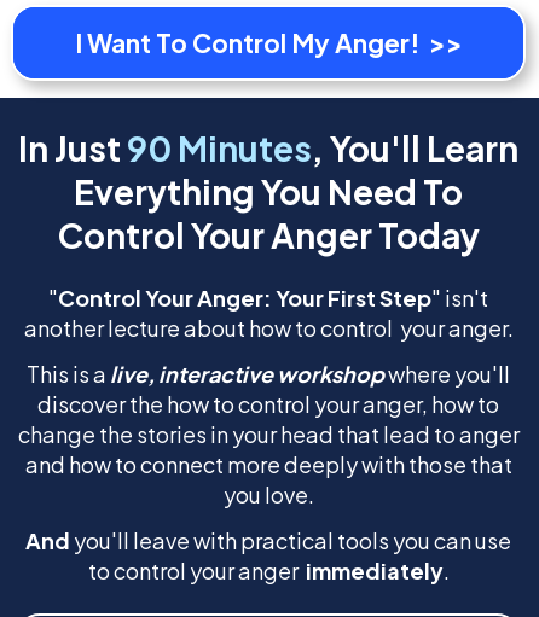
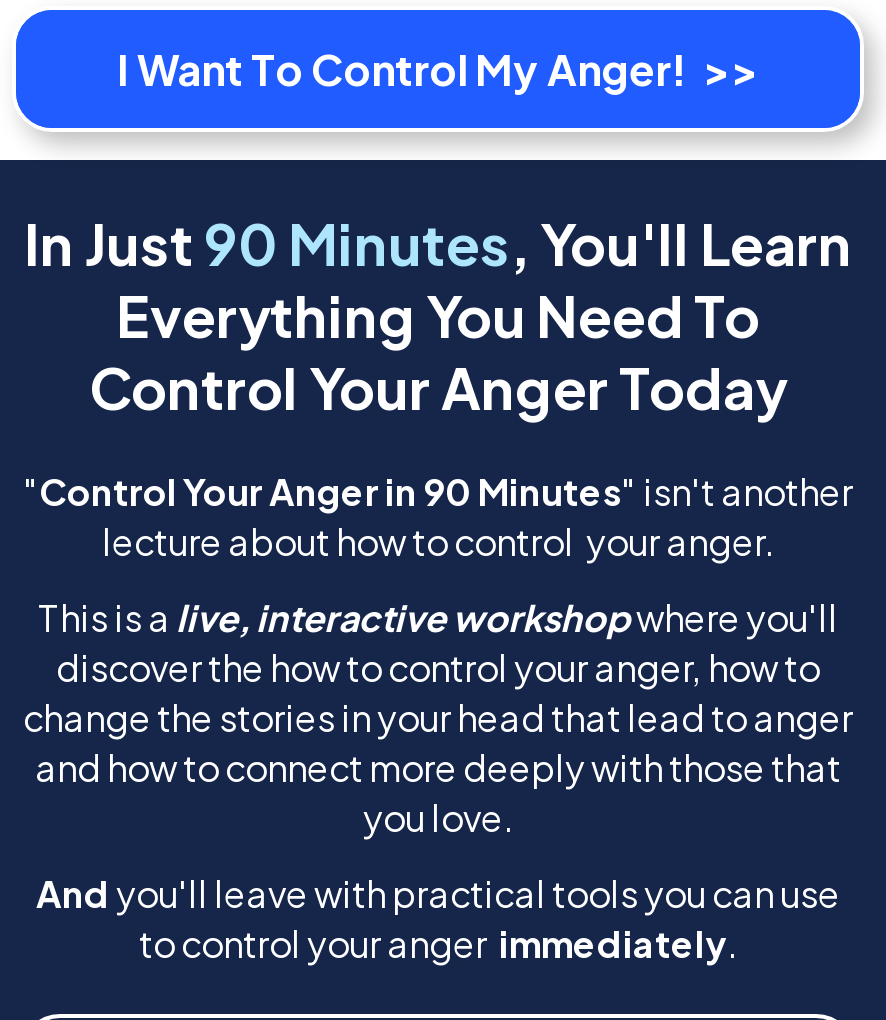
- "Control Your Anger: Your First Step" isn't
- another lecture about how to control your anger.
+ "Control Your Anger in 90 Minutes" isn't another
+ lecture about how to control your anger.
